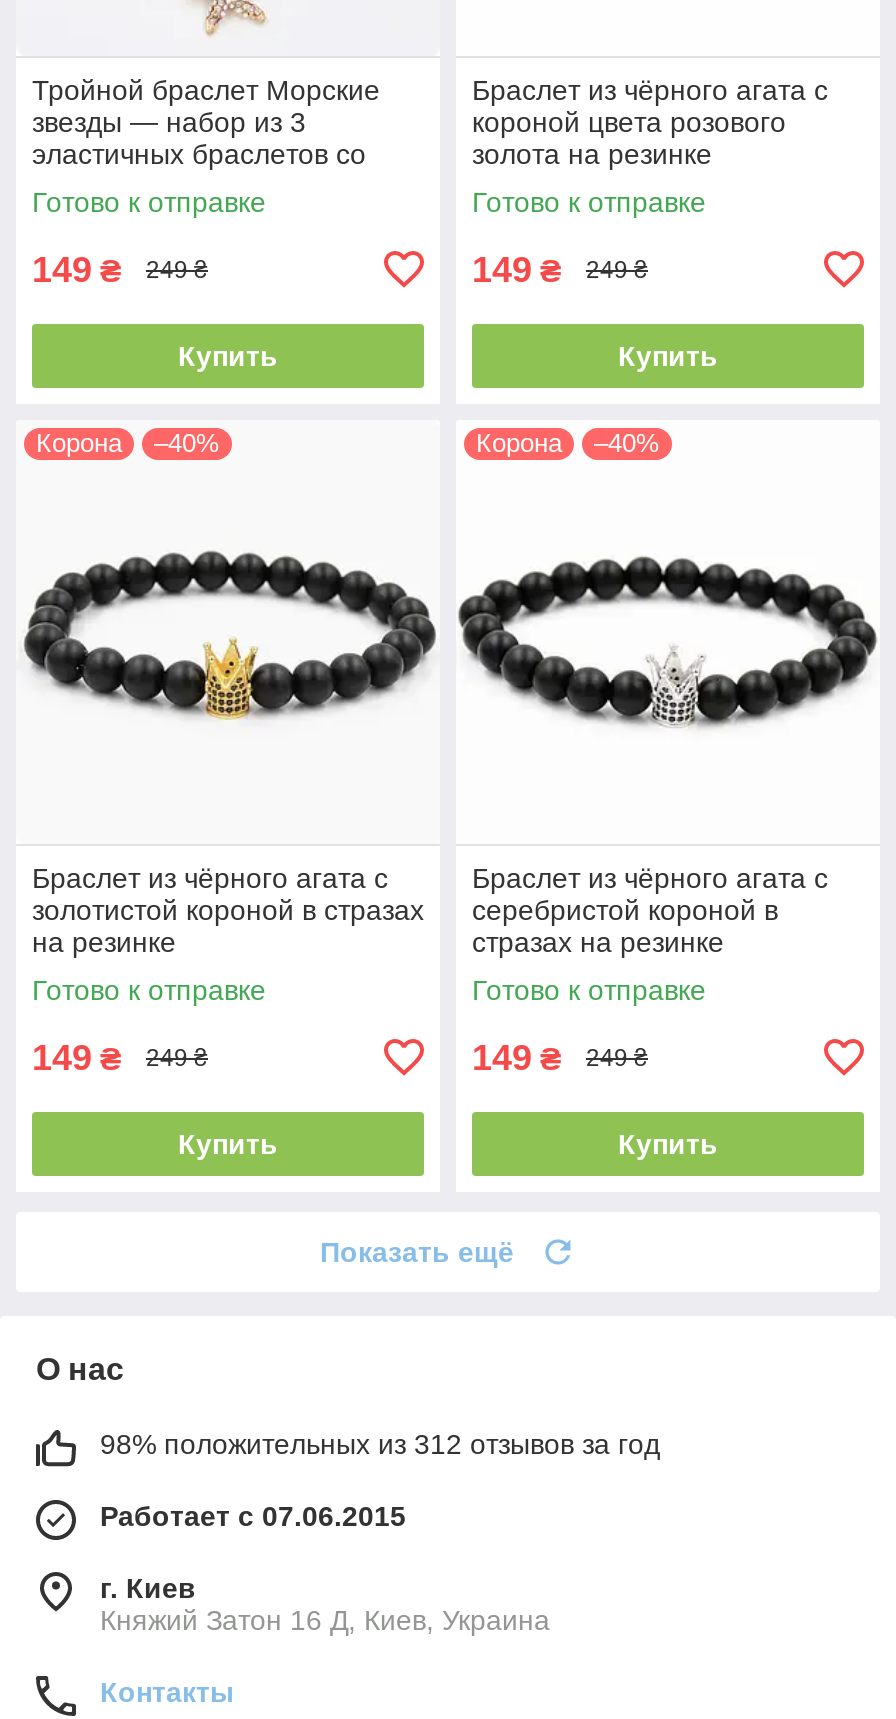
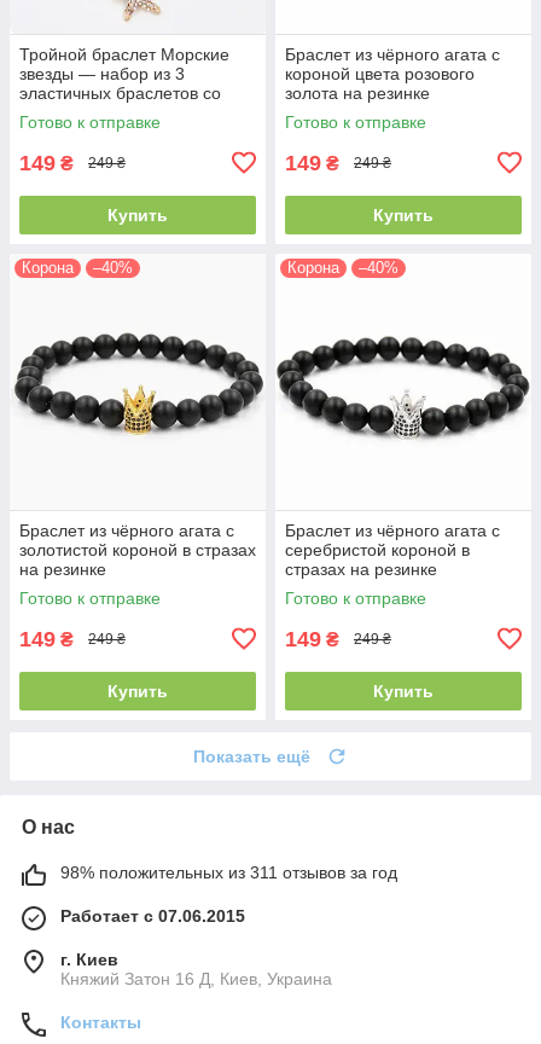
- 98% положительных из 312 отзывов за год
+ 98% положительных из 311 отзывов за год
